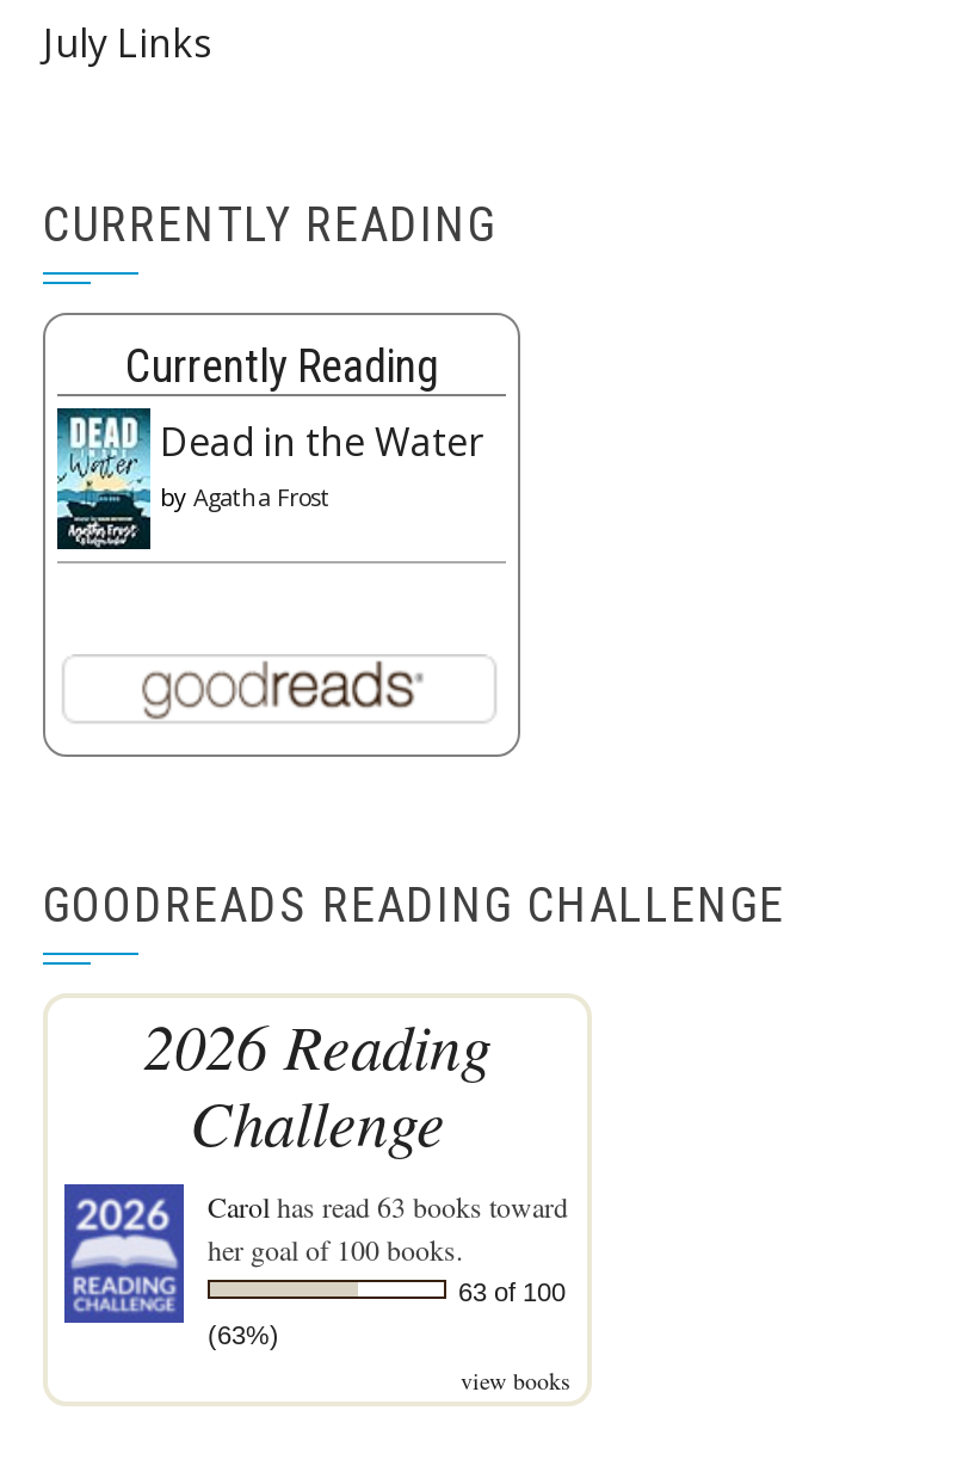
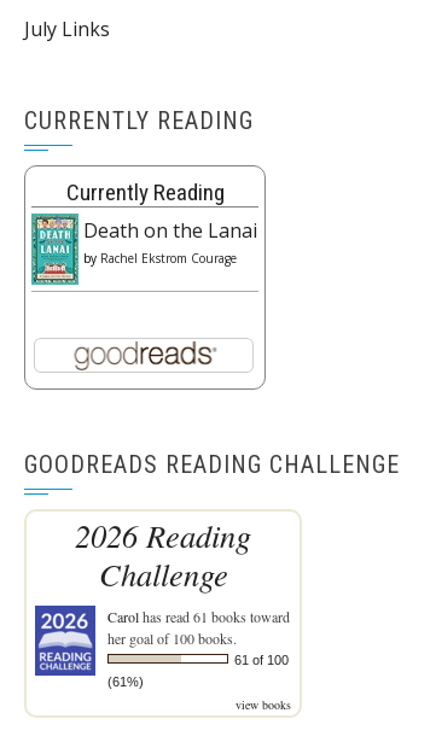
- [image]
- Dead in the Water
- by Agatha Frost
+ [image]
+ Death on the Lanai
+ by Rachel Ekstrom Courage

- Carol has read 63 books toward
+ Carol has read 61 books toward

- 63 of 100
+ 61 of 100

- (63%)
+ (61%)
